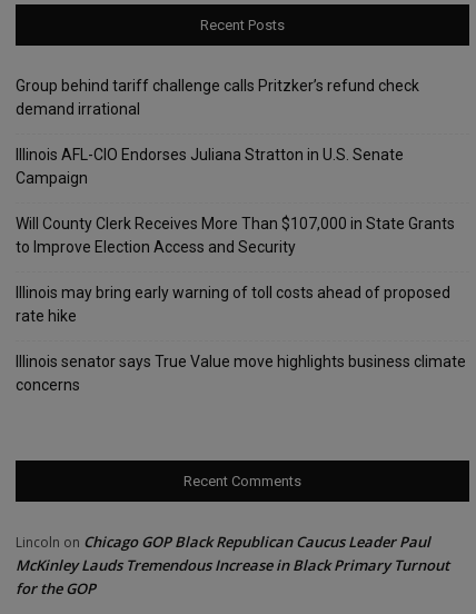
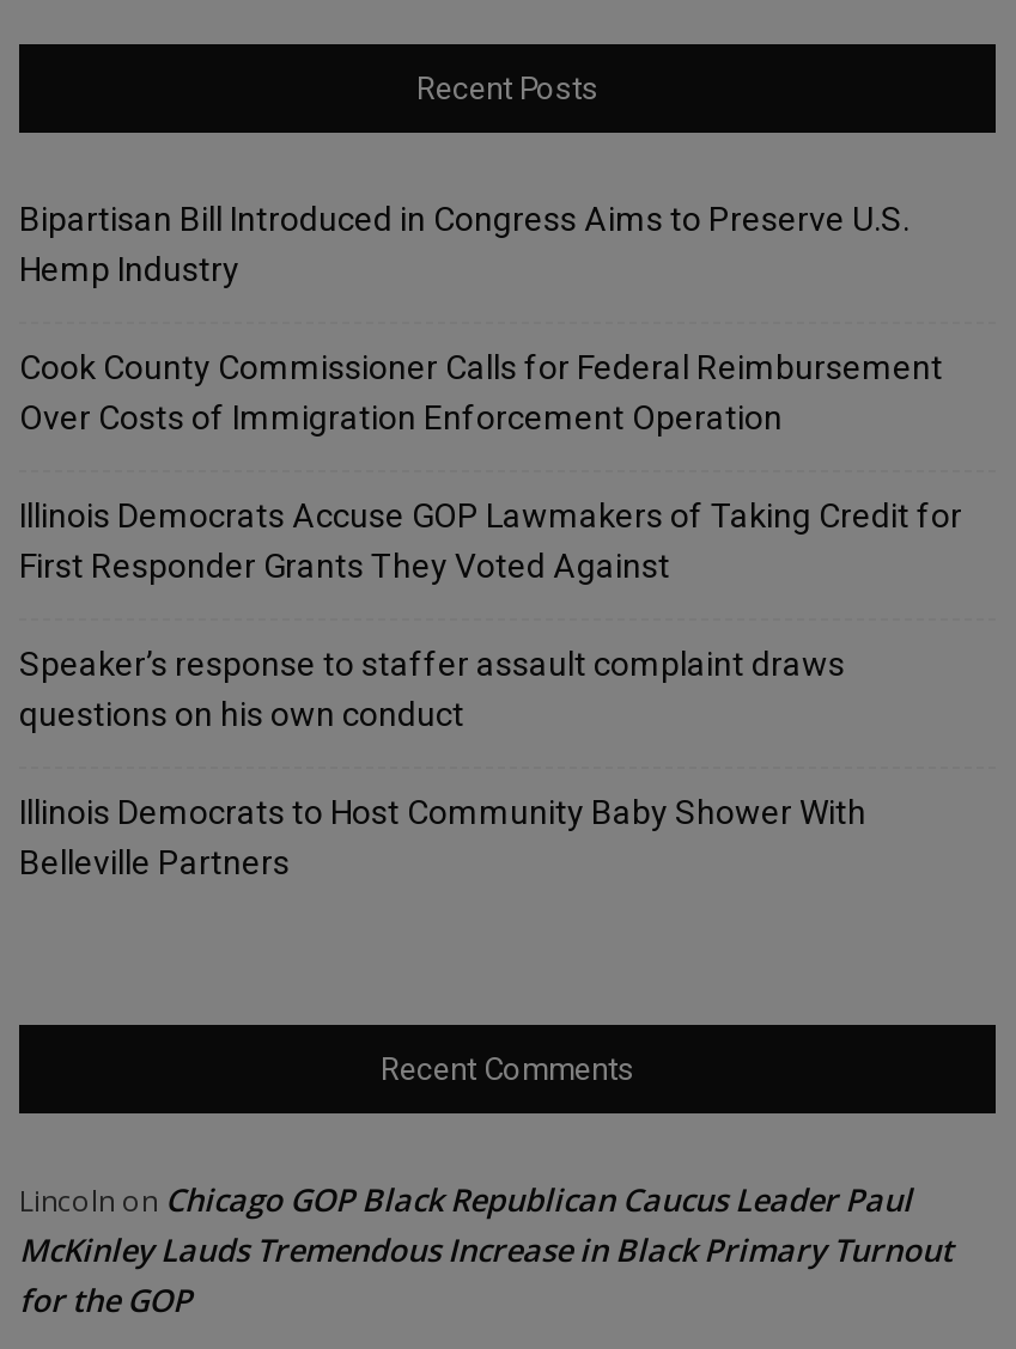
- Group behind tariff challenge calls Pritzker’s refund check
- demand irrational
+ Bipartisan Bill Introduced in Congress Aims to Preserve U.S.
+ Hemp Industry

- Illinois AFL-CIO Endorses Juliana Stratton in U.S. Senate
- Campaign
+ Cook County Commissioner Calls for Federal Reimbursement
+ Over Costs of Immigration Enforcement Operation

- Will County Clerk Receives More Than $107,000 in State Grants
- to Improve Election Access and Security
+ Illinois Democrats Accuse GOP Lawmakers of Taking Credit for
+ First Responder Grants They Voted Against

- Illinois may bring early warning of toll costs ahead of proposed
- rate hike
+ Speaker’s response to staffer assault complaint draws
+ questions on his own conduct

- Illinois senator says True Value move highlights business climate
- concerns
+ Illinois Democrats to Host Community Baby Shower With
+ Belleville Partners
